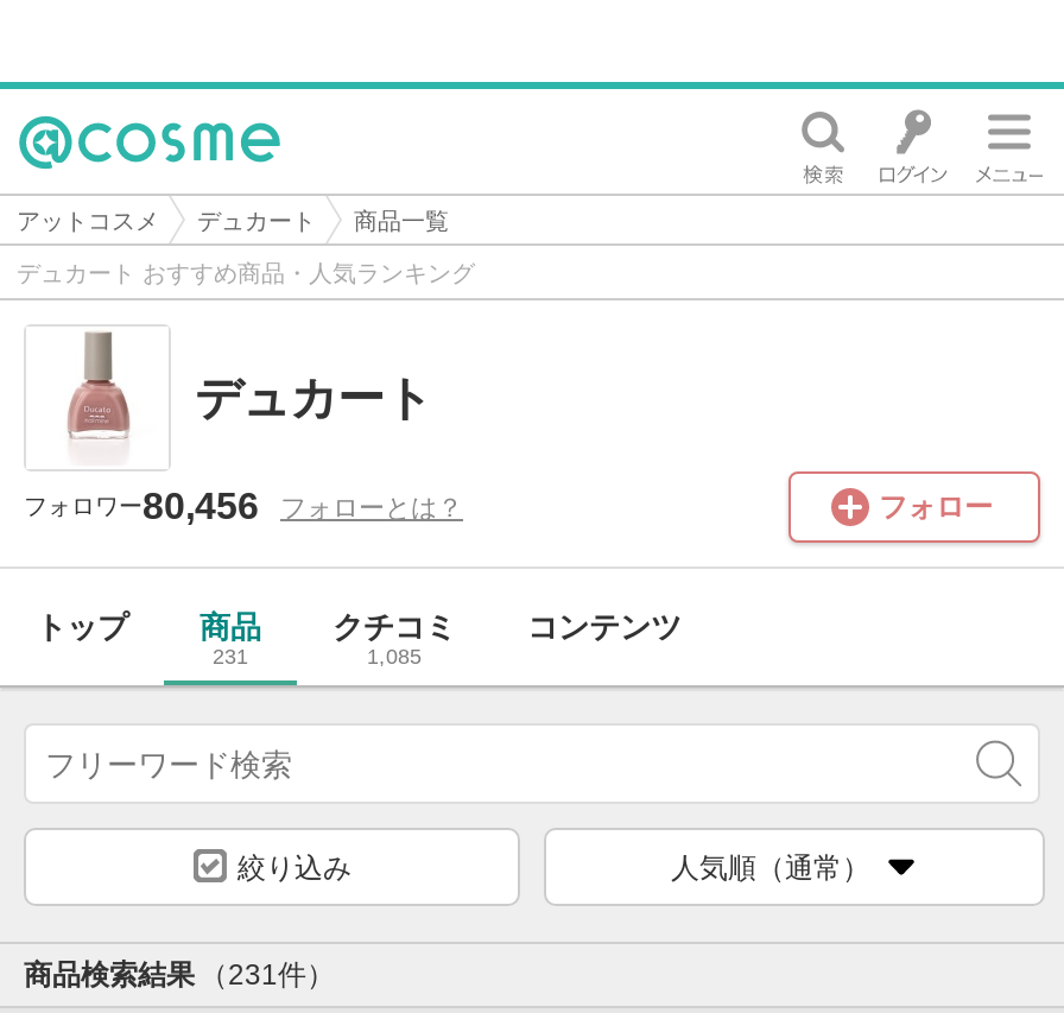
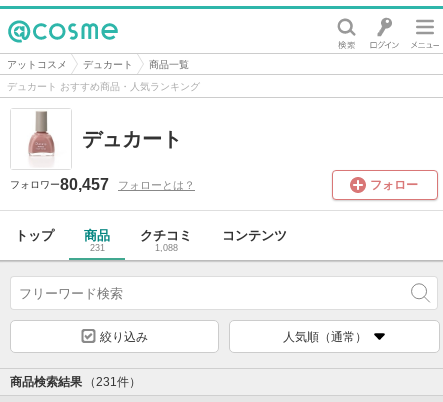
- フォロワー80,456 フォローとは？
+ フォロワー80,457 フォローとは？

- 1,085
+ 1,088
